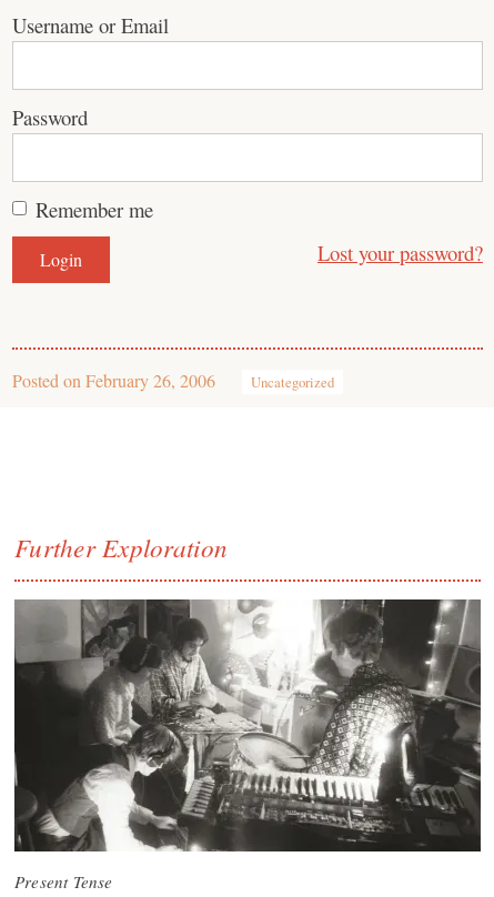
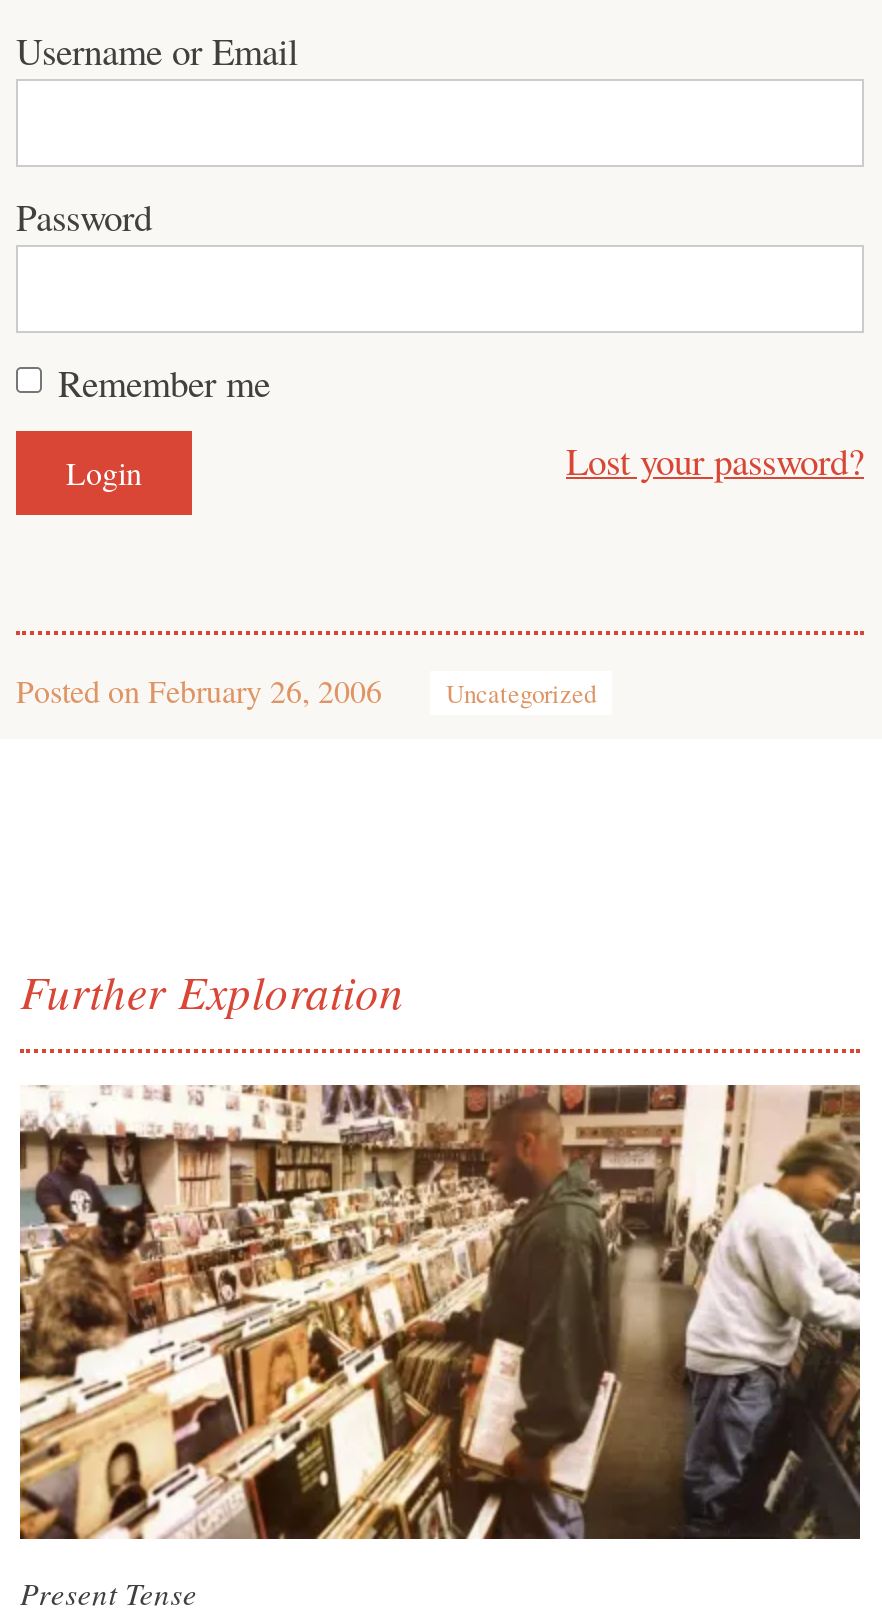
- [image]
+ [image]
